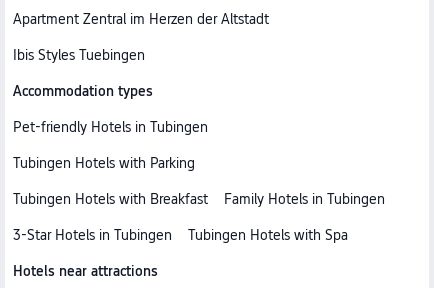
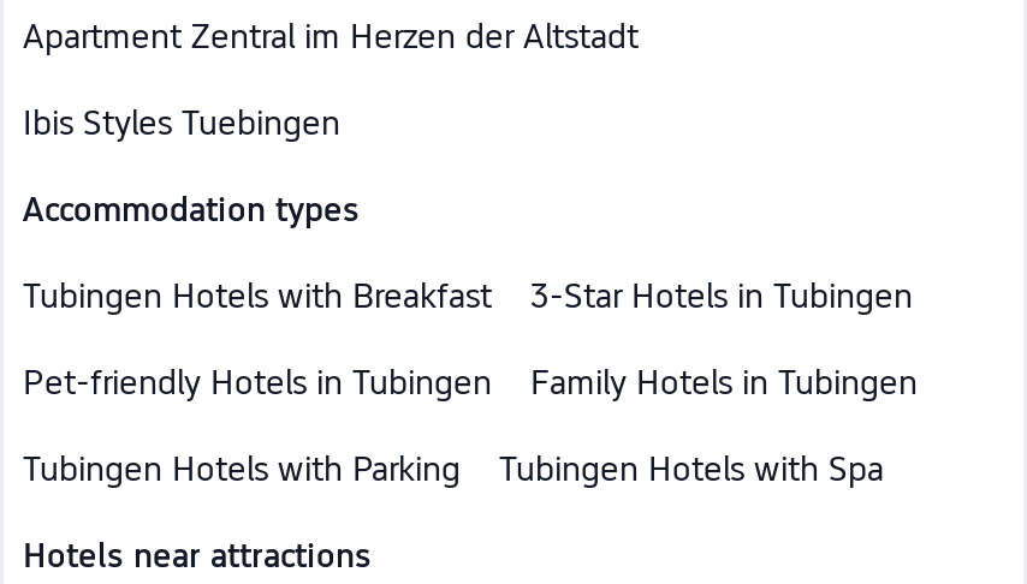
moved down: Pet-friendly Hotels in Tubingen | Tubingen Hotels with Parking

moved up: Tubingen Hotels with Breakfast

moved up: Family Hotels in Tubingen

moved up: 3-Star Hotels in Tubingen
